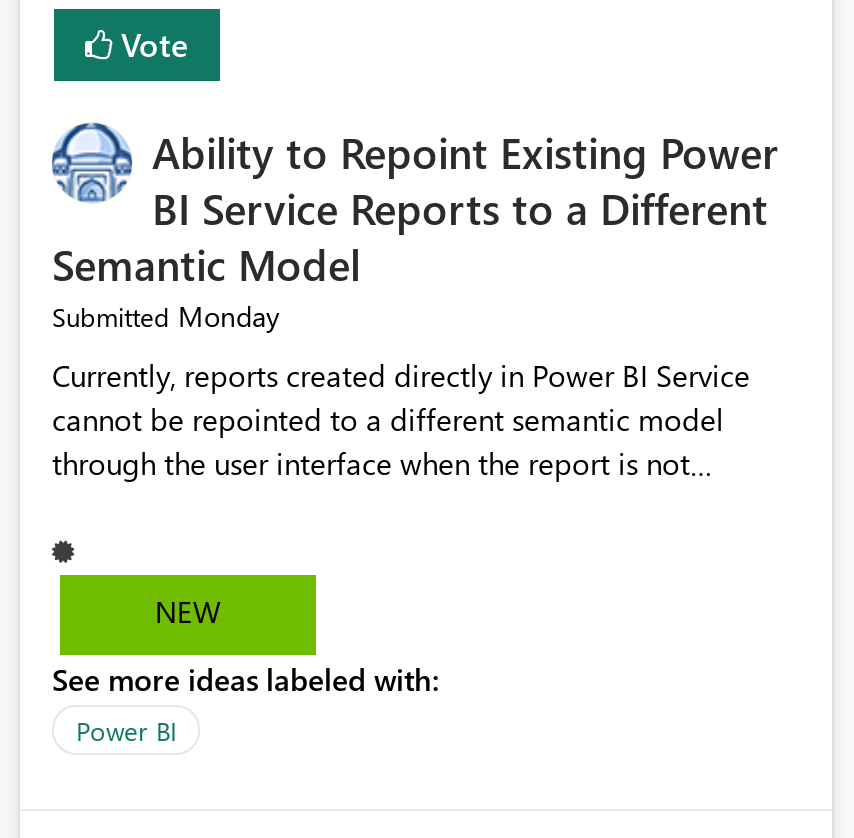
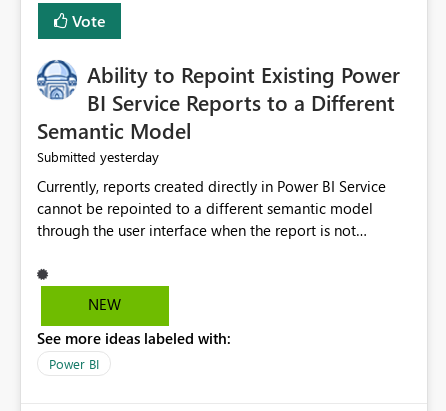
- Submitted Monday
+ Submitted yesterday
